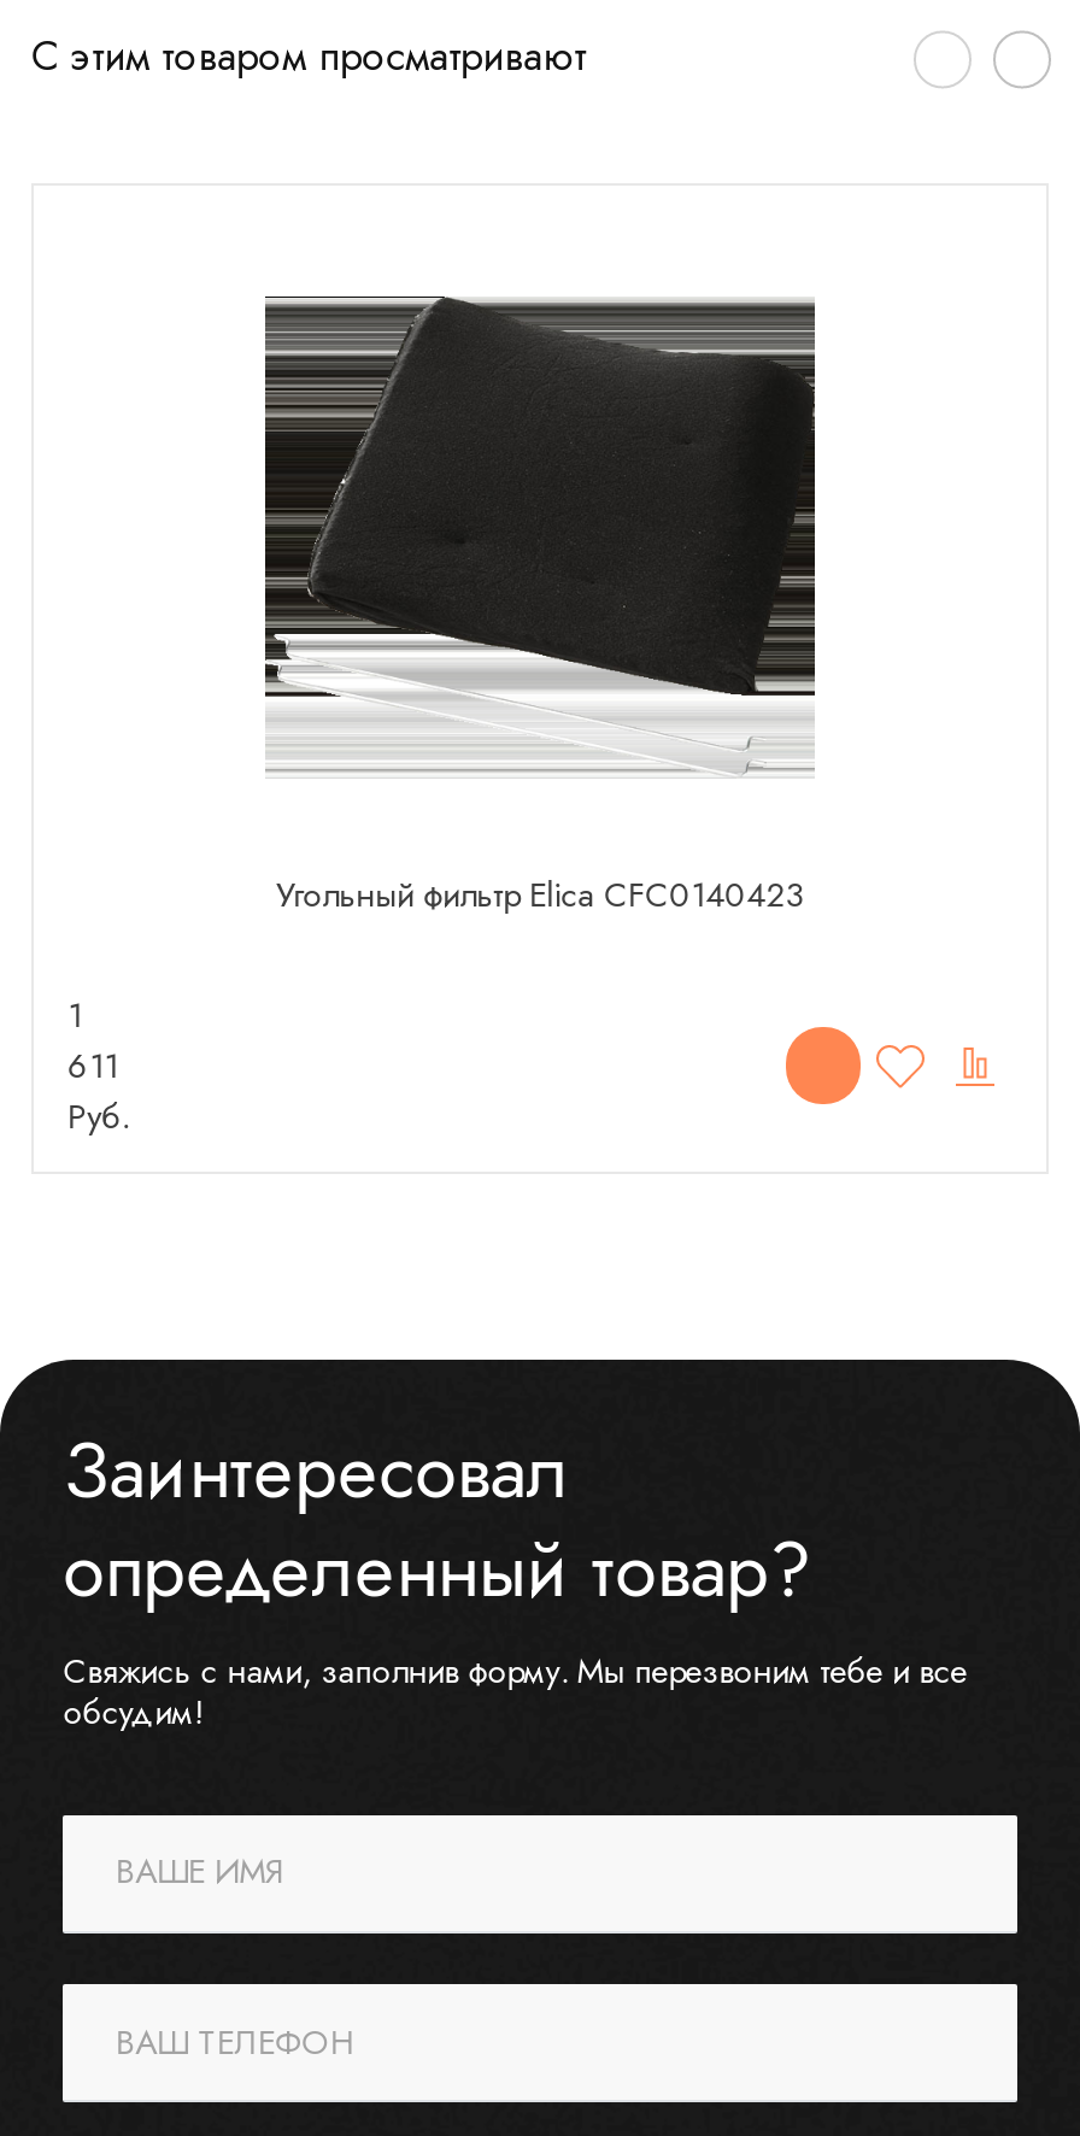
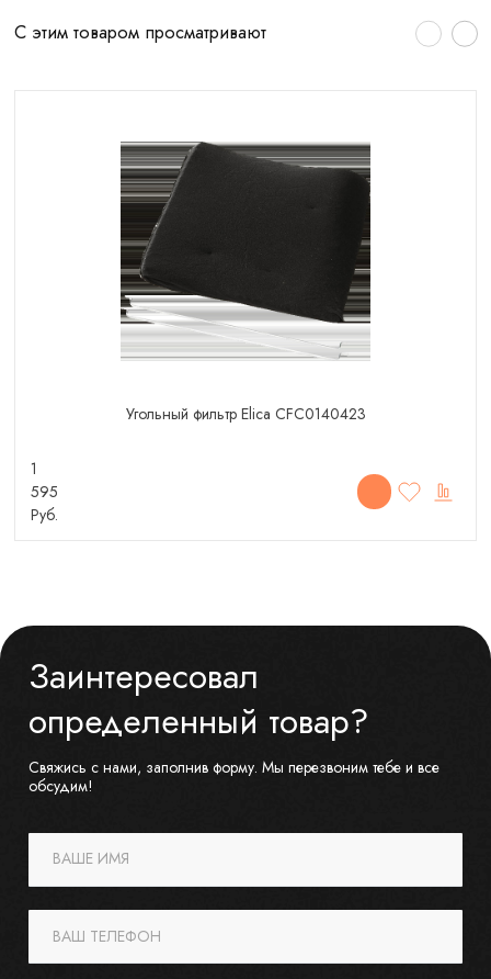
- 611
+ 595
